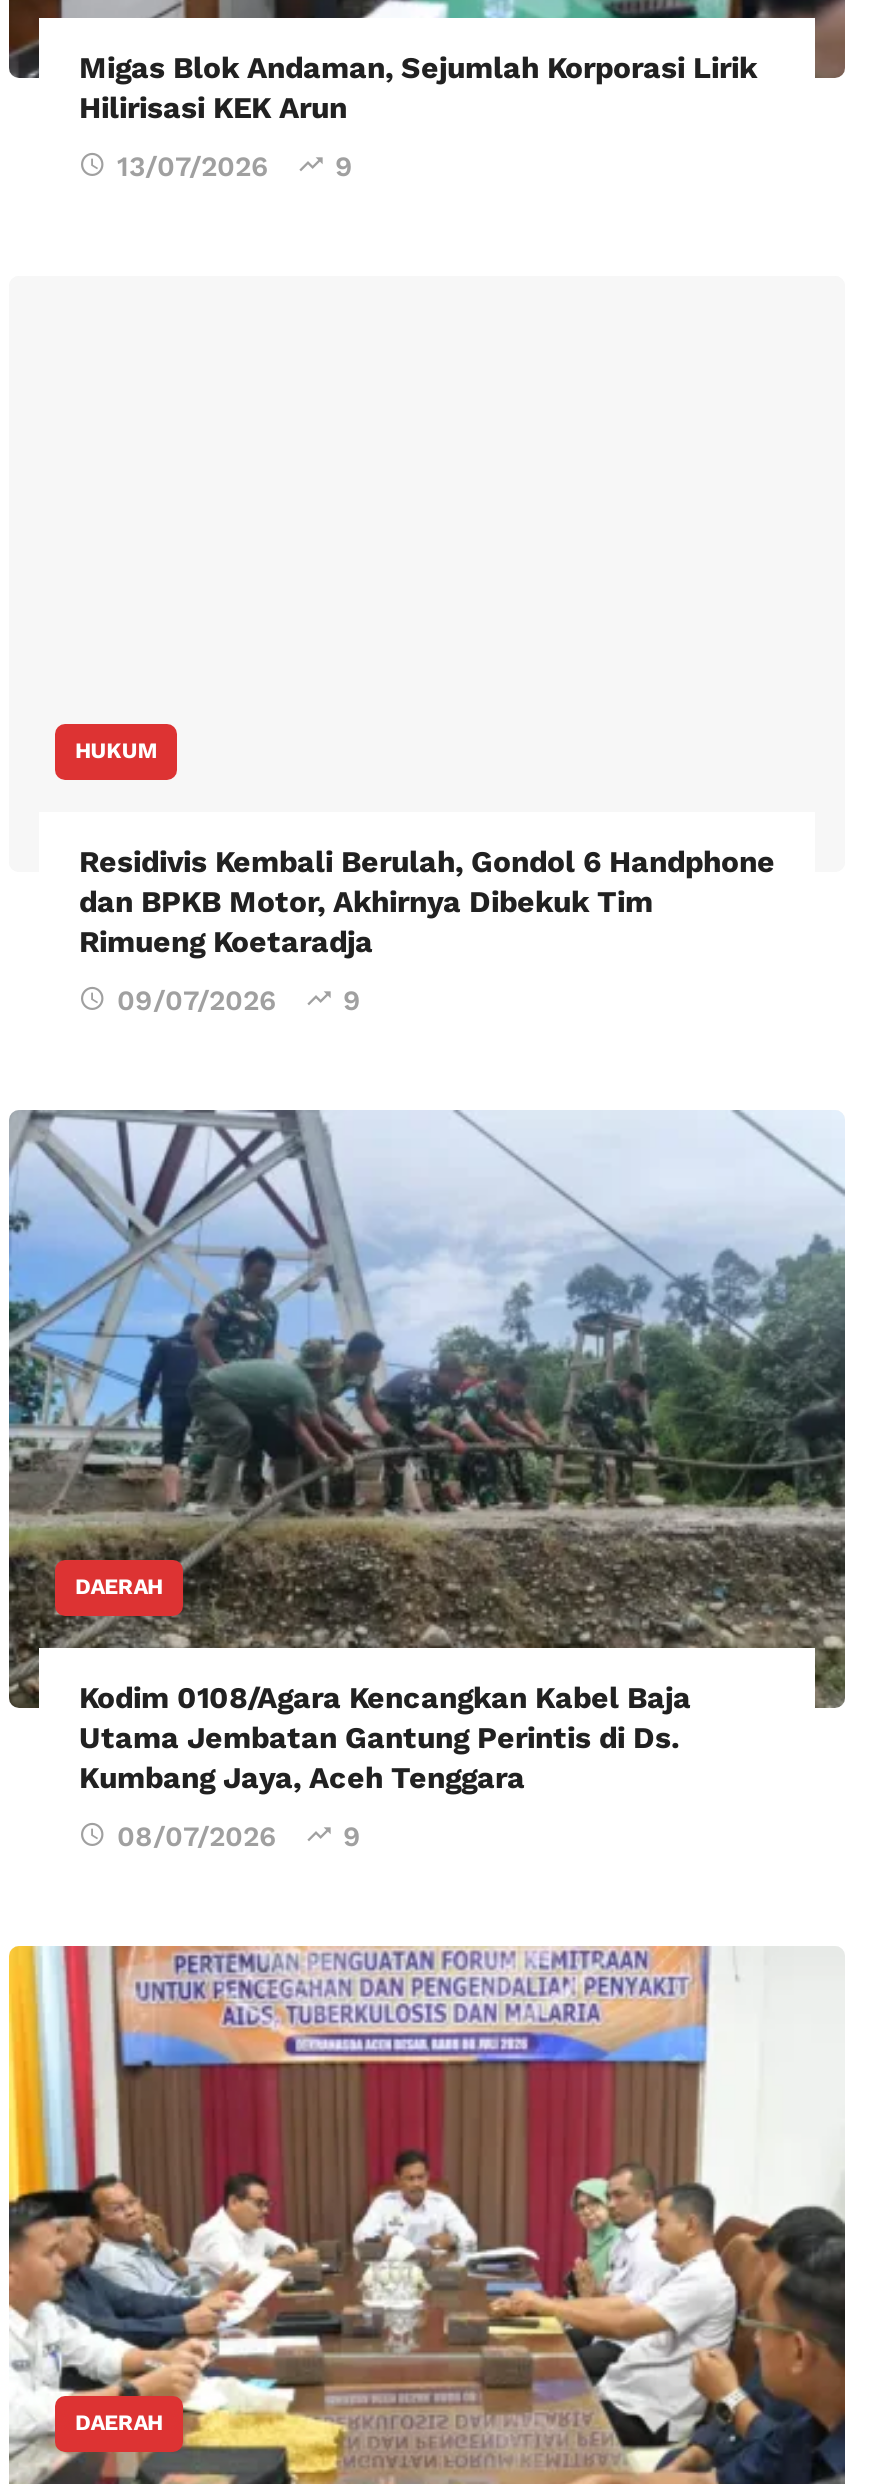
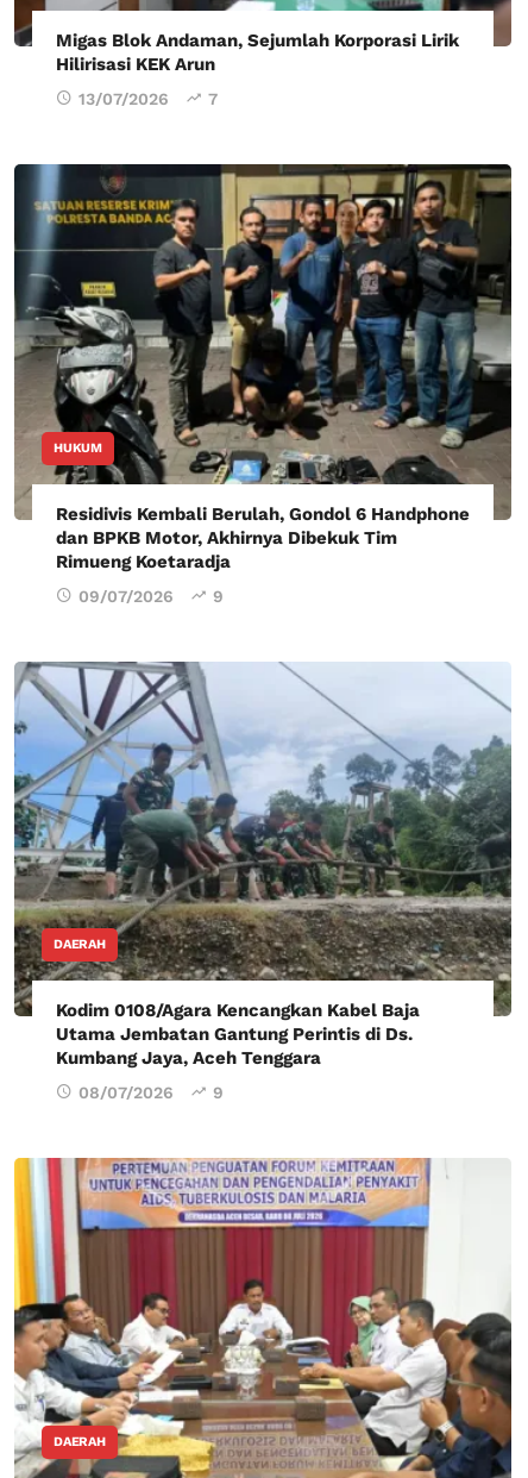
- 9
+ 7

+ [image]
